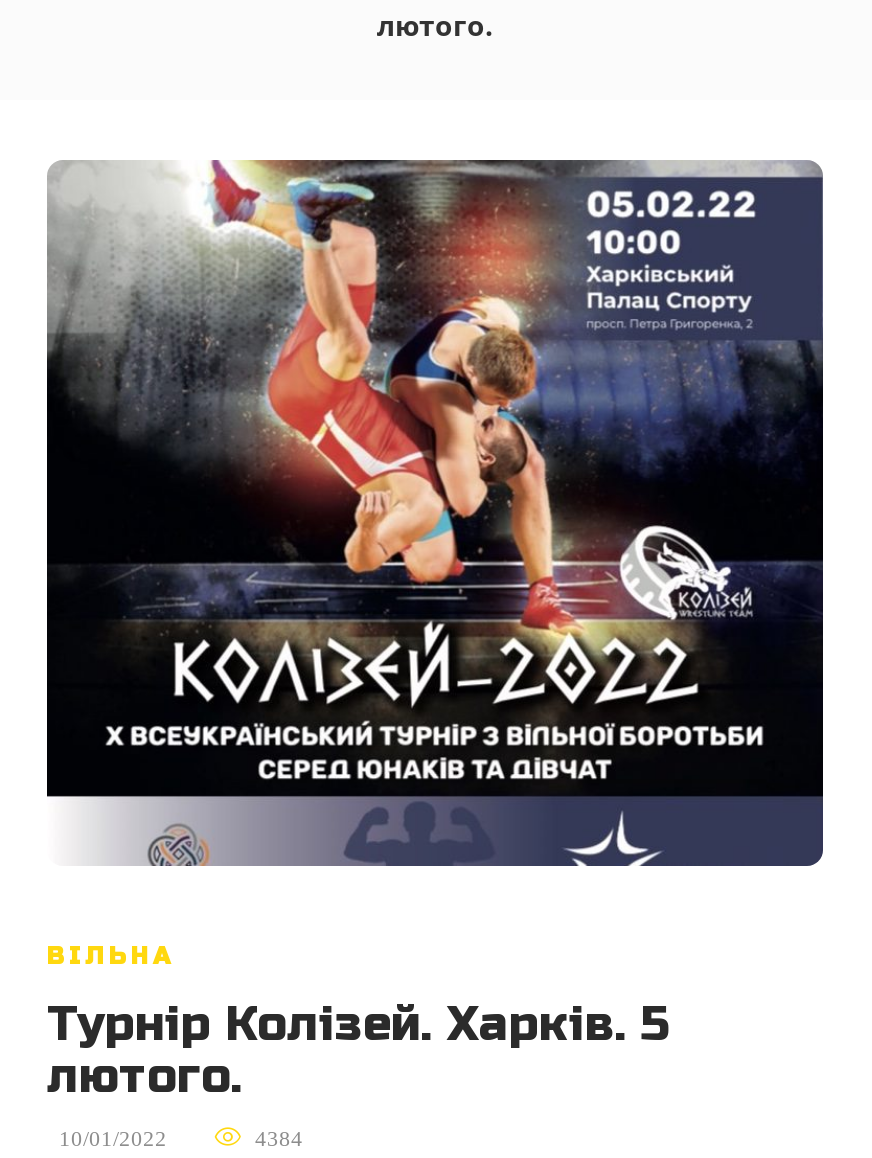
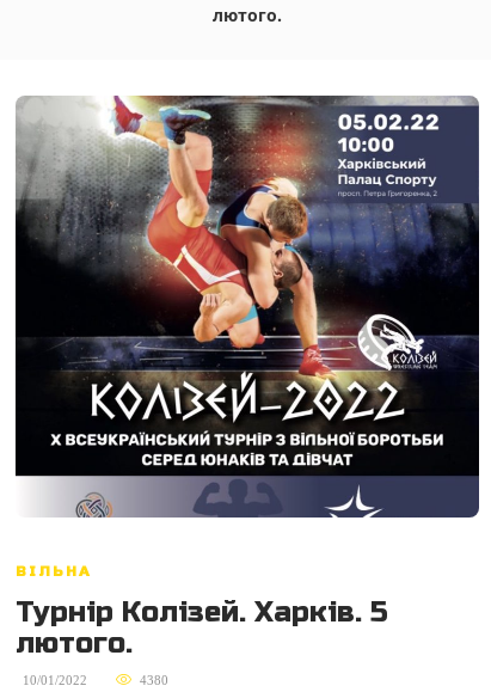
- 4384
+ 4380
